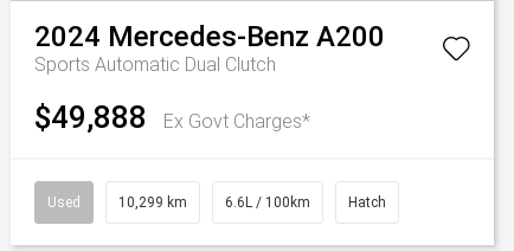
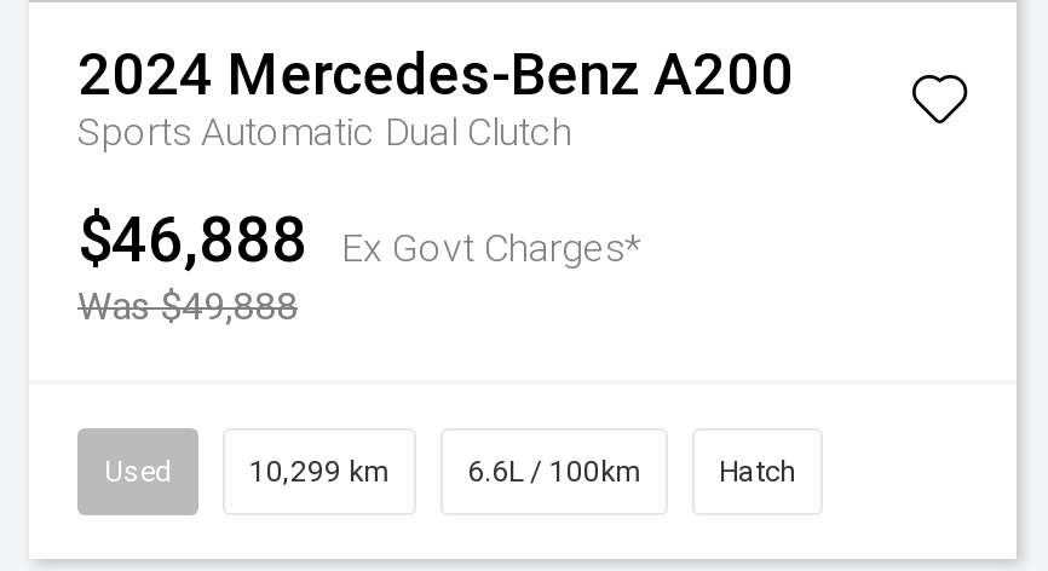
- $49,888 Ex Govt Charges*
+ $46,888 Ex Govt Charges*

+ Was $49,888
